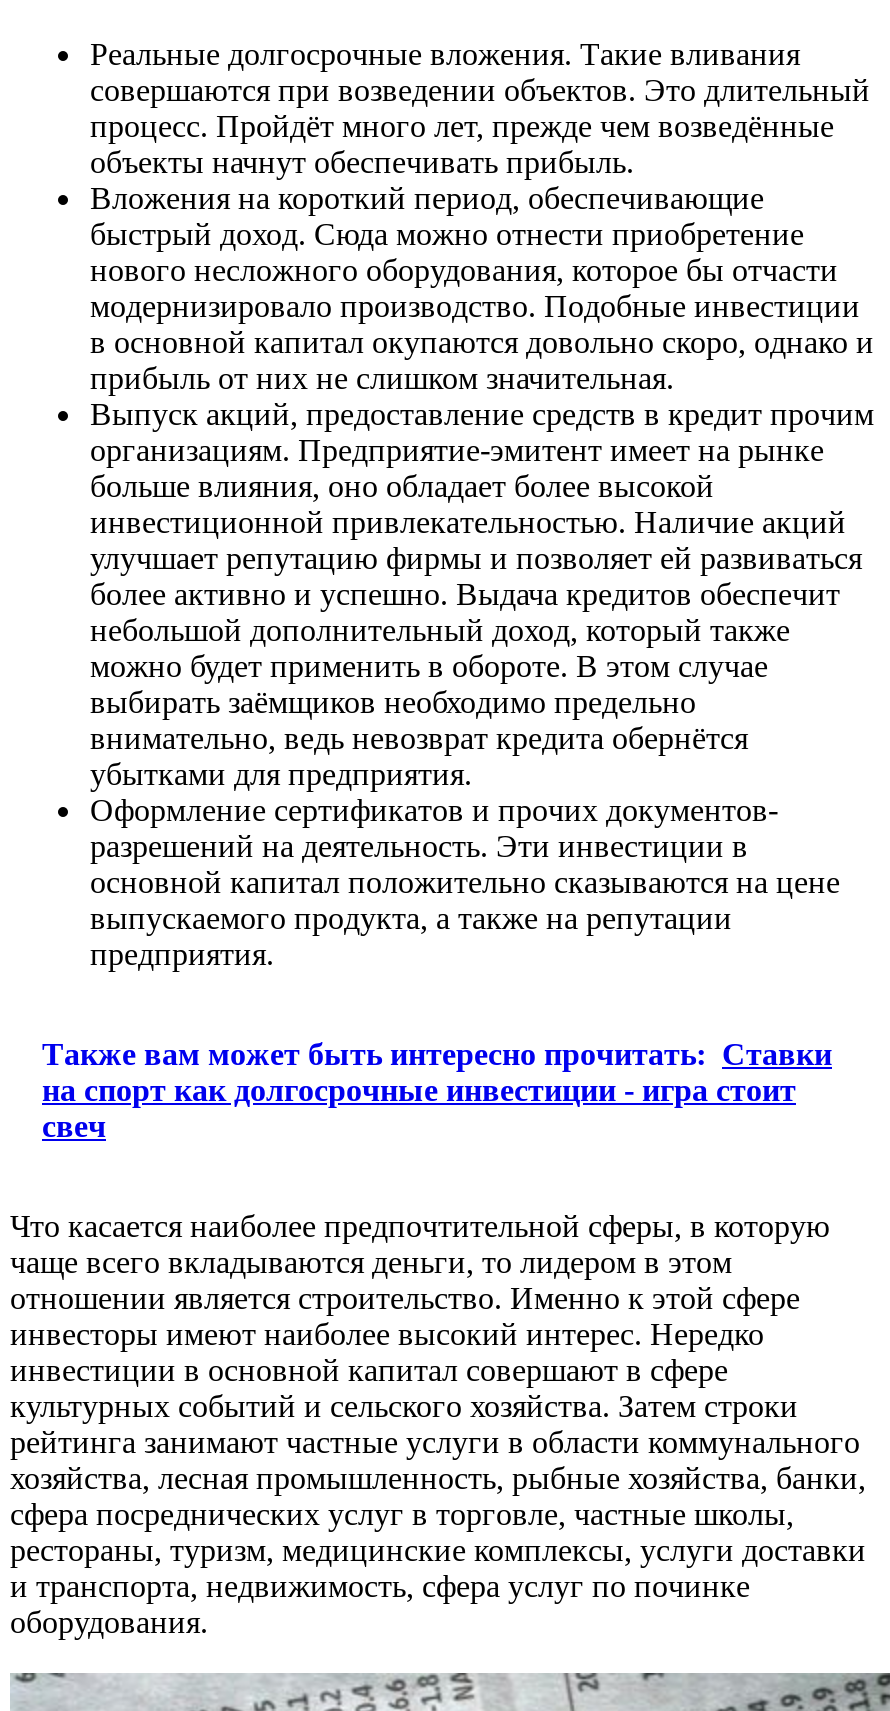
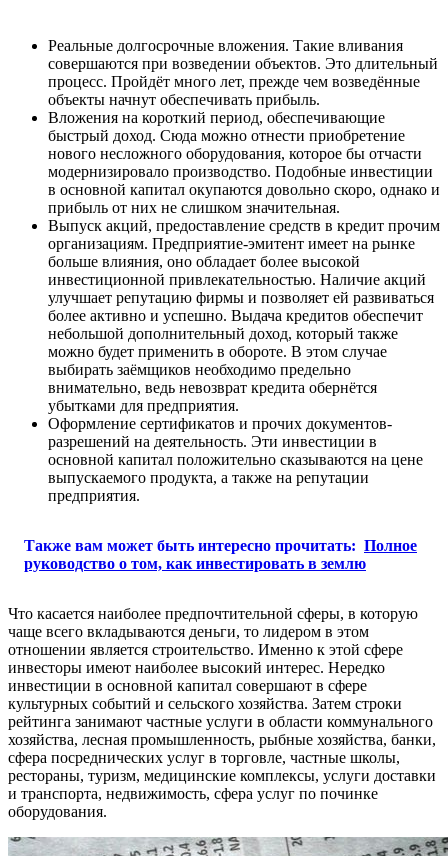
- Также вам может быть интересно прочитать: Ставки
- на спорт как долгосрочные инвестиции - игра стоит
- свеч
+ Также вам может быть интересно прочитать: Полное
+ руководство о том, как инвестировать в землю
